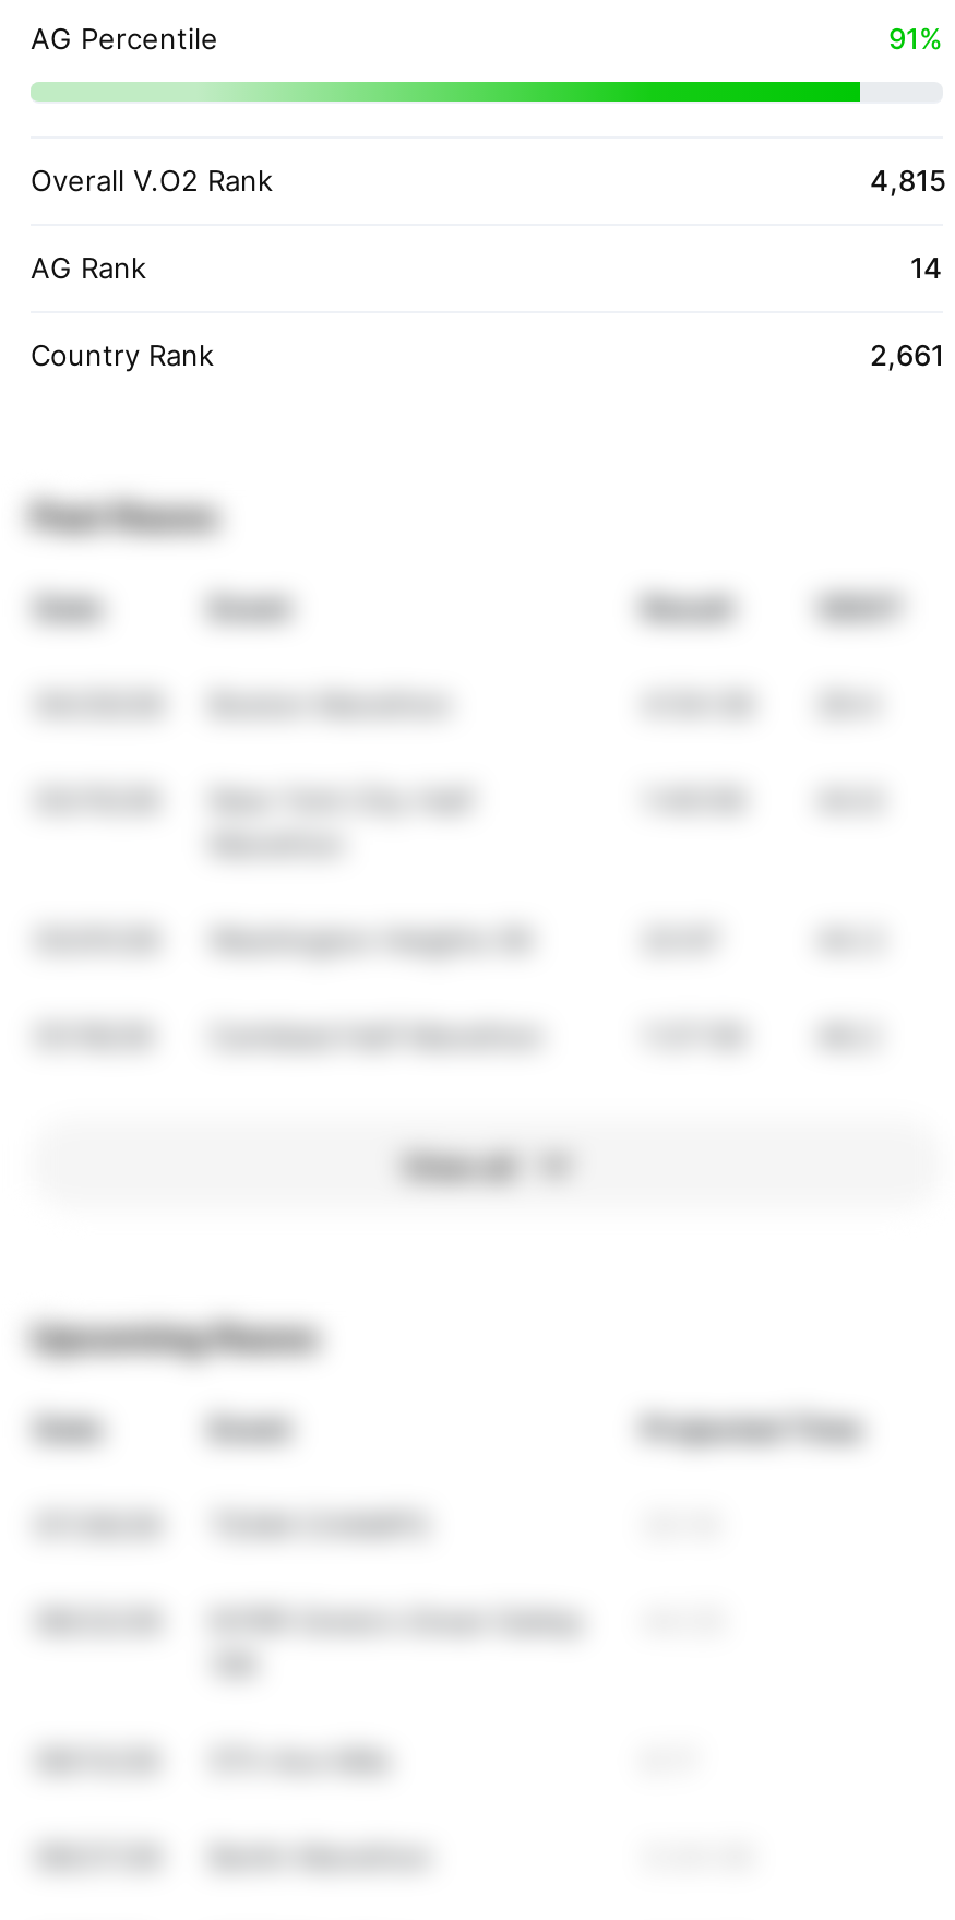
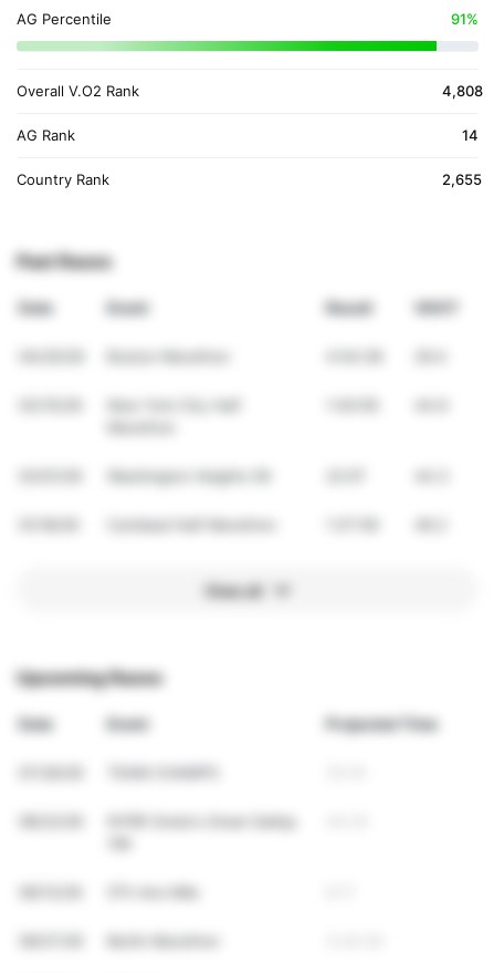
- 4,815
+ 4,808

- 2,661
+ 2,655
